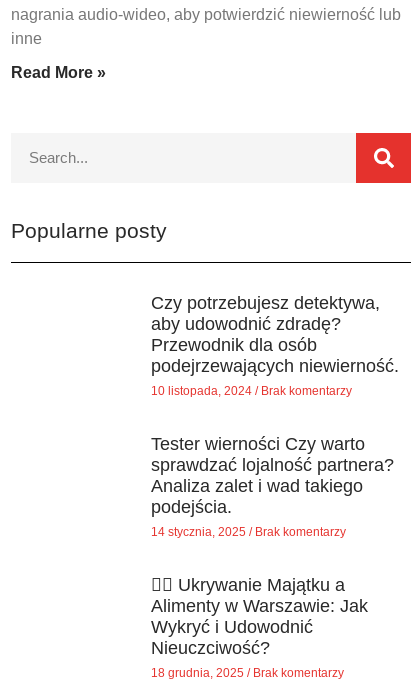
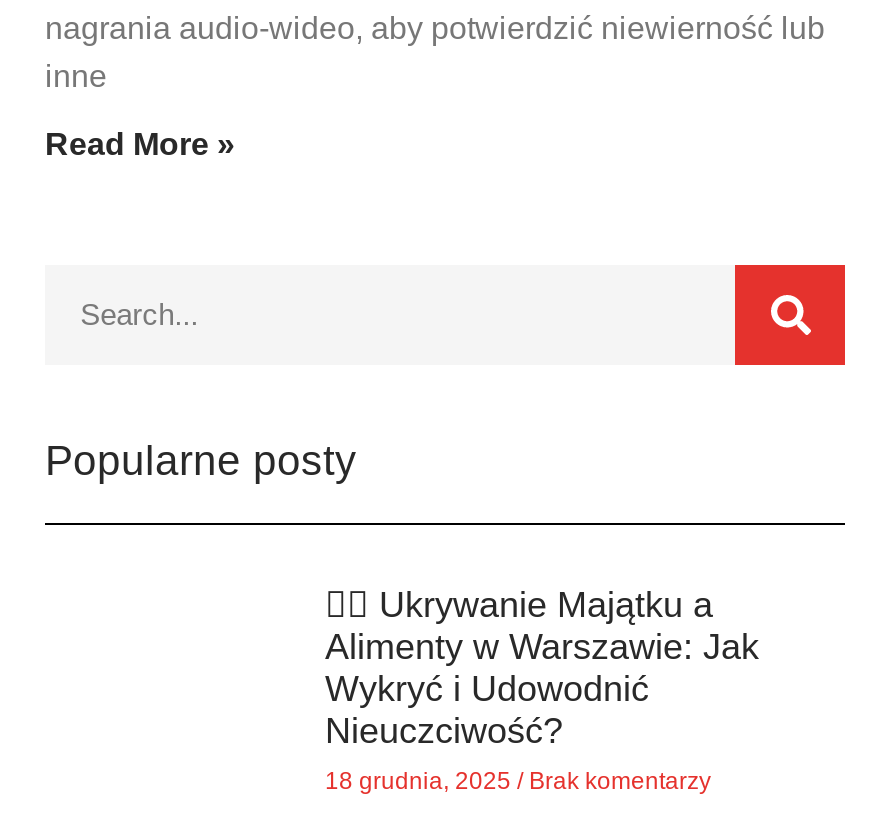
- Czy potrzebujesz detektywa,
- aby udowodnić zdradę?
- Przewodnik dla osób
- podejrzewających niewierność.
- 10 listopada, 2024 Brak komentarzy
- Tester wierności Czy warto
- sprawdzać lojalność partnera?
- Analiza zalet i wad takiego
- podejścia.
- 14 stycznia, 2025 Brak komentarzy
